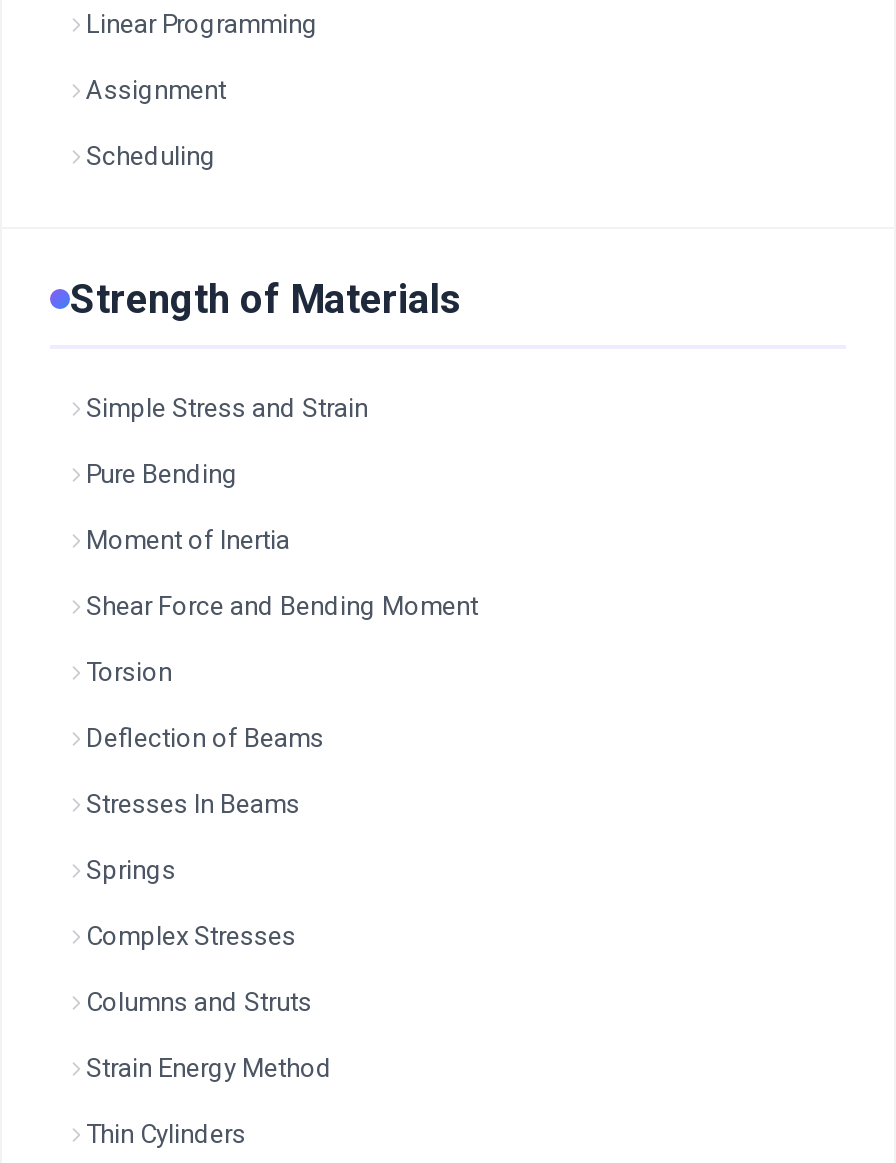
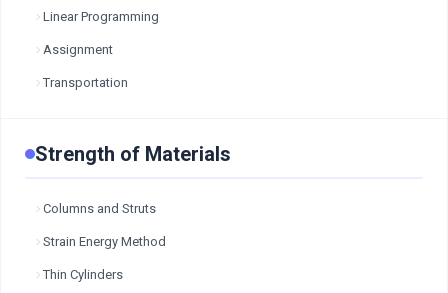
- Scheduling
+ Transportation

- Simple Stress and Strain
- Pure Bending
- Moment of Inertia
- Shear Force and Bending Moment
- Torsion
- Deflection of Beams
- Stresses In Beams
- Springs
- Complex Stresses
